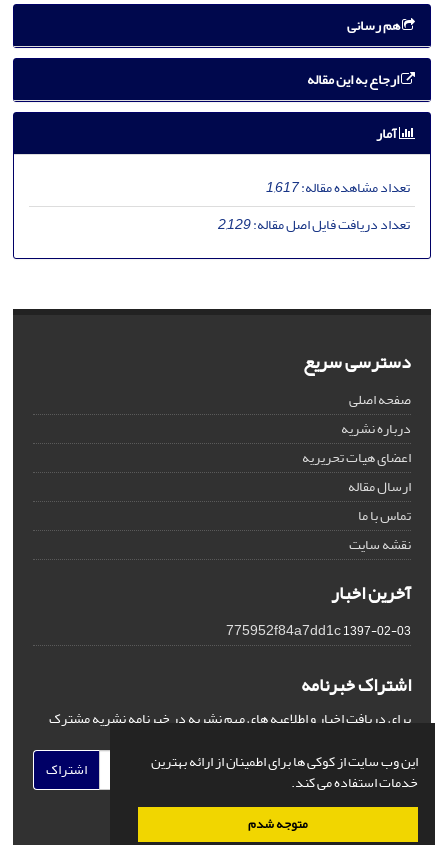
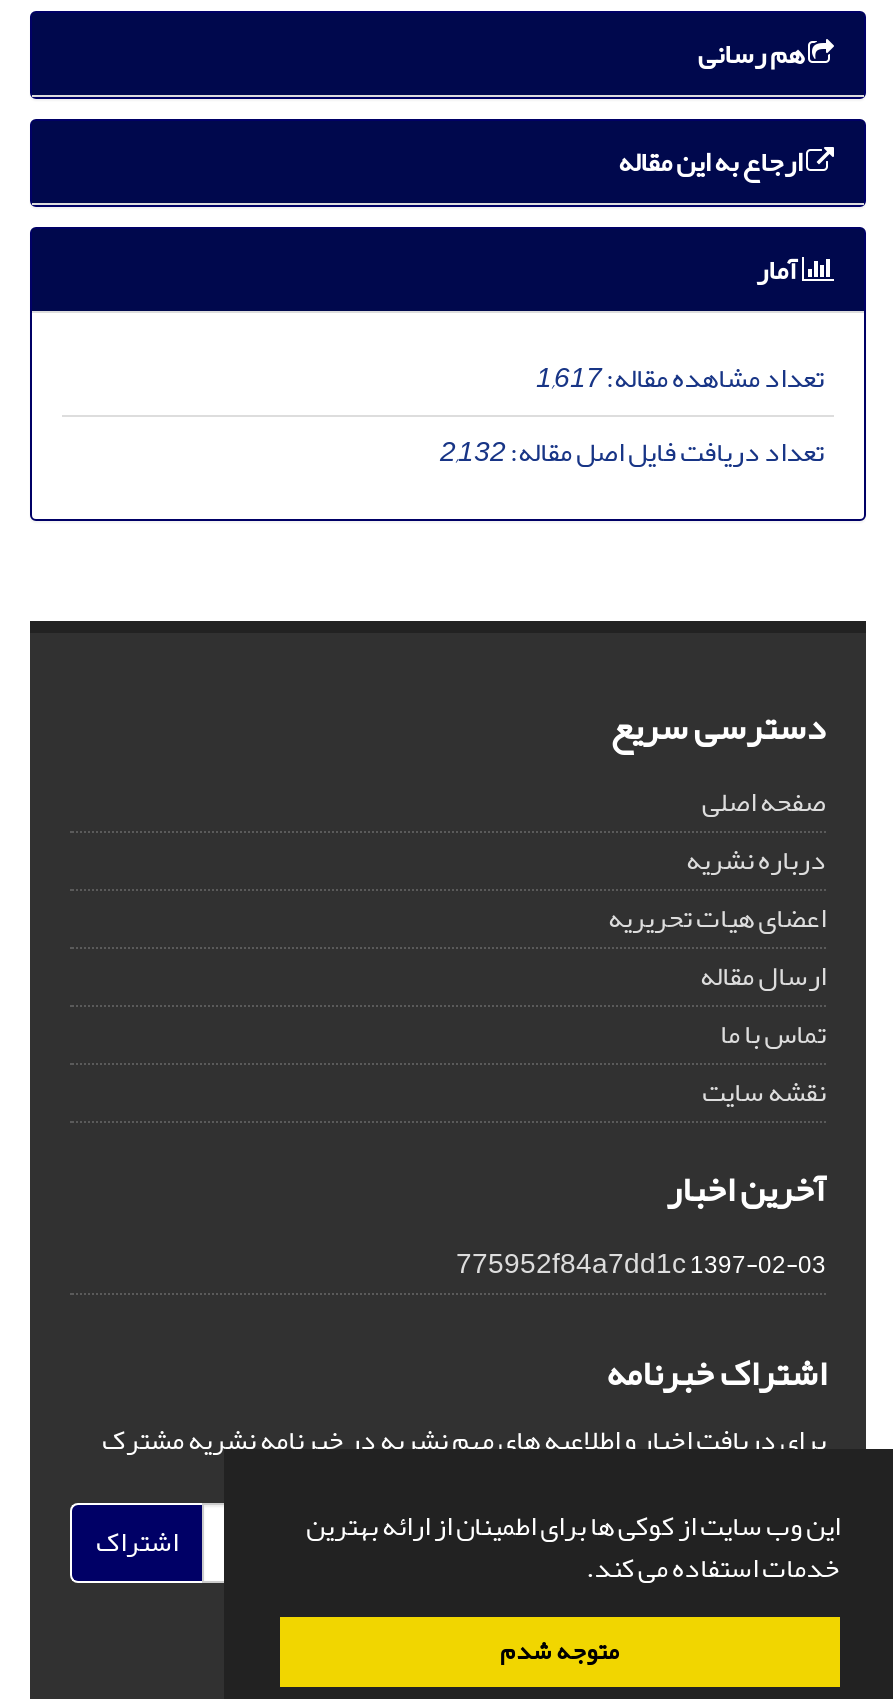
- تعداد دریافت فایل اصل مقاله:2,129
+ تعداد دریافت فایل اصل مقاله:2,132
